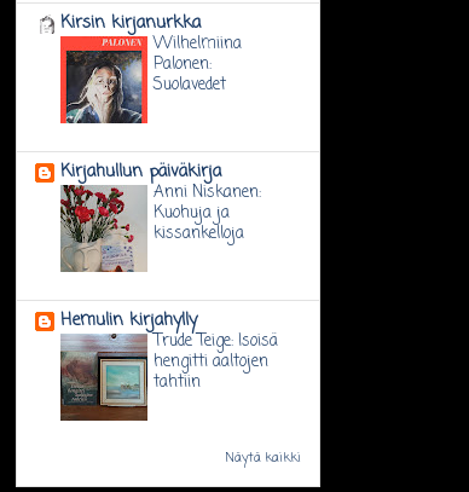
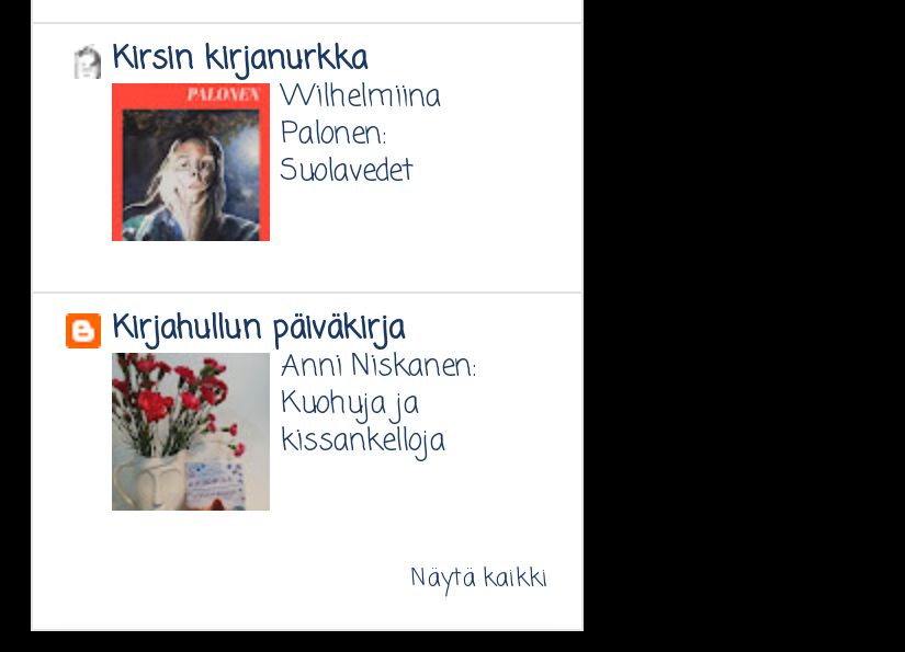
- [image]
- Hemulin kirjahylly
- Trude Teige: Isoisä
- hengitti aaltojen
- tahtiin
